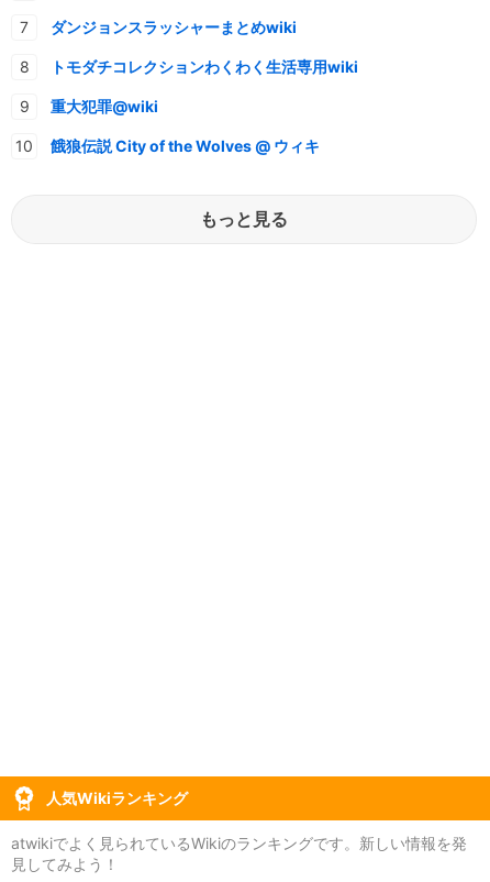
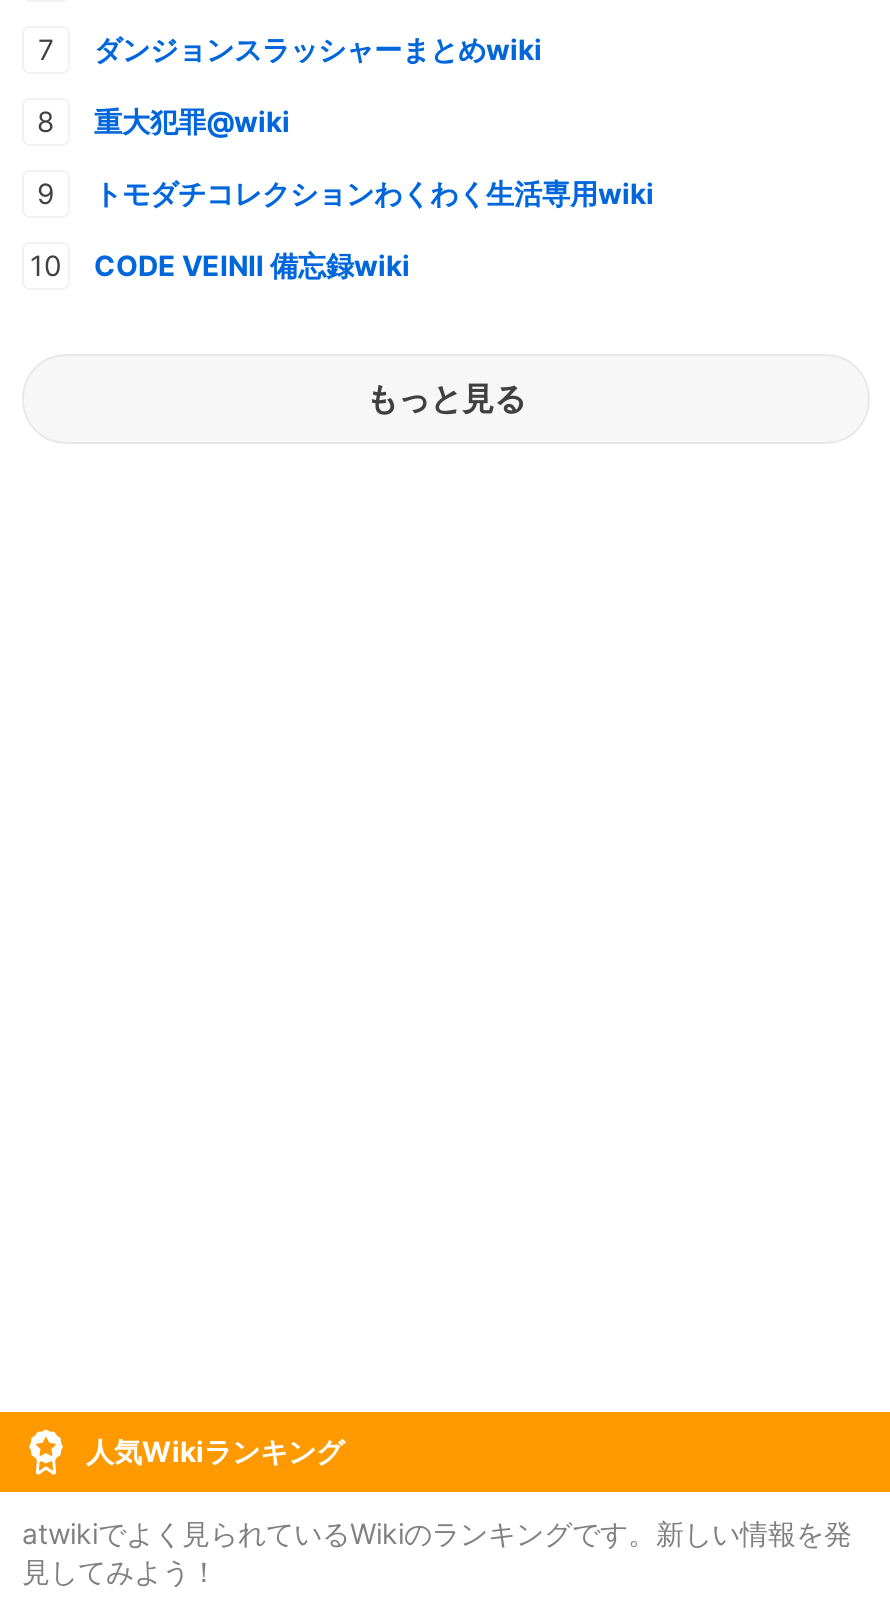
moved down: トモダチコレクションわくわく生活専用wiki

moved up: 重大犯罪@wiki

- 餓狼伝説 City of the Wolves @ ウィキ
+ CODE VEINⅡ 備忘録wiki
